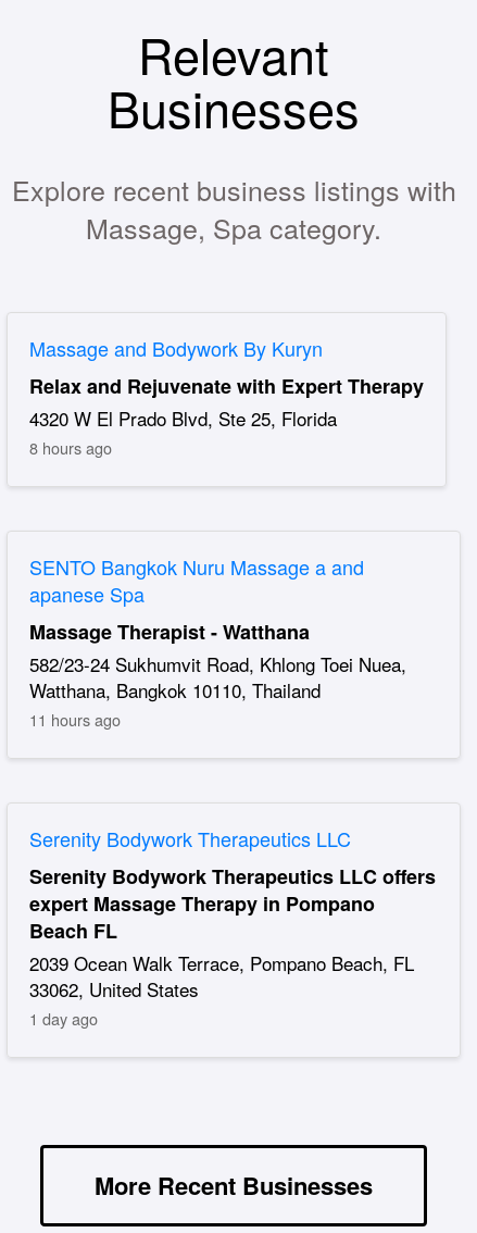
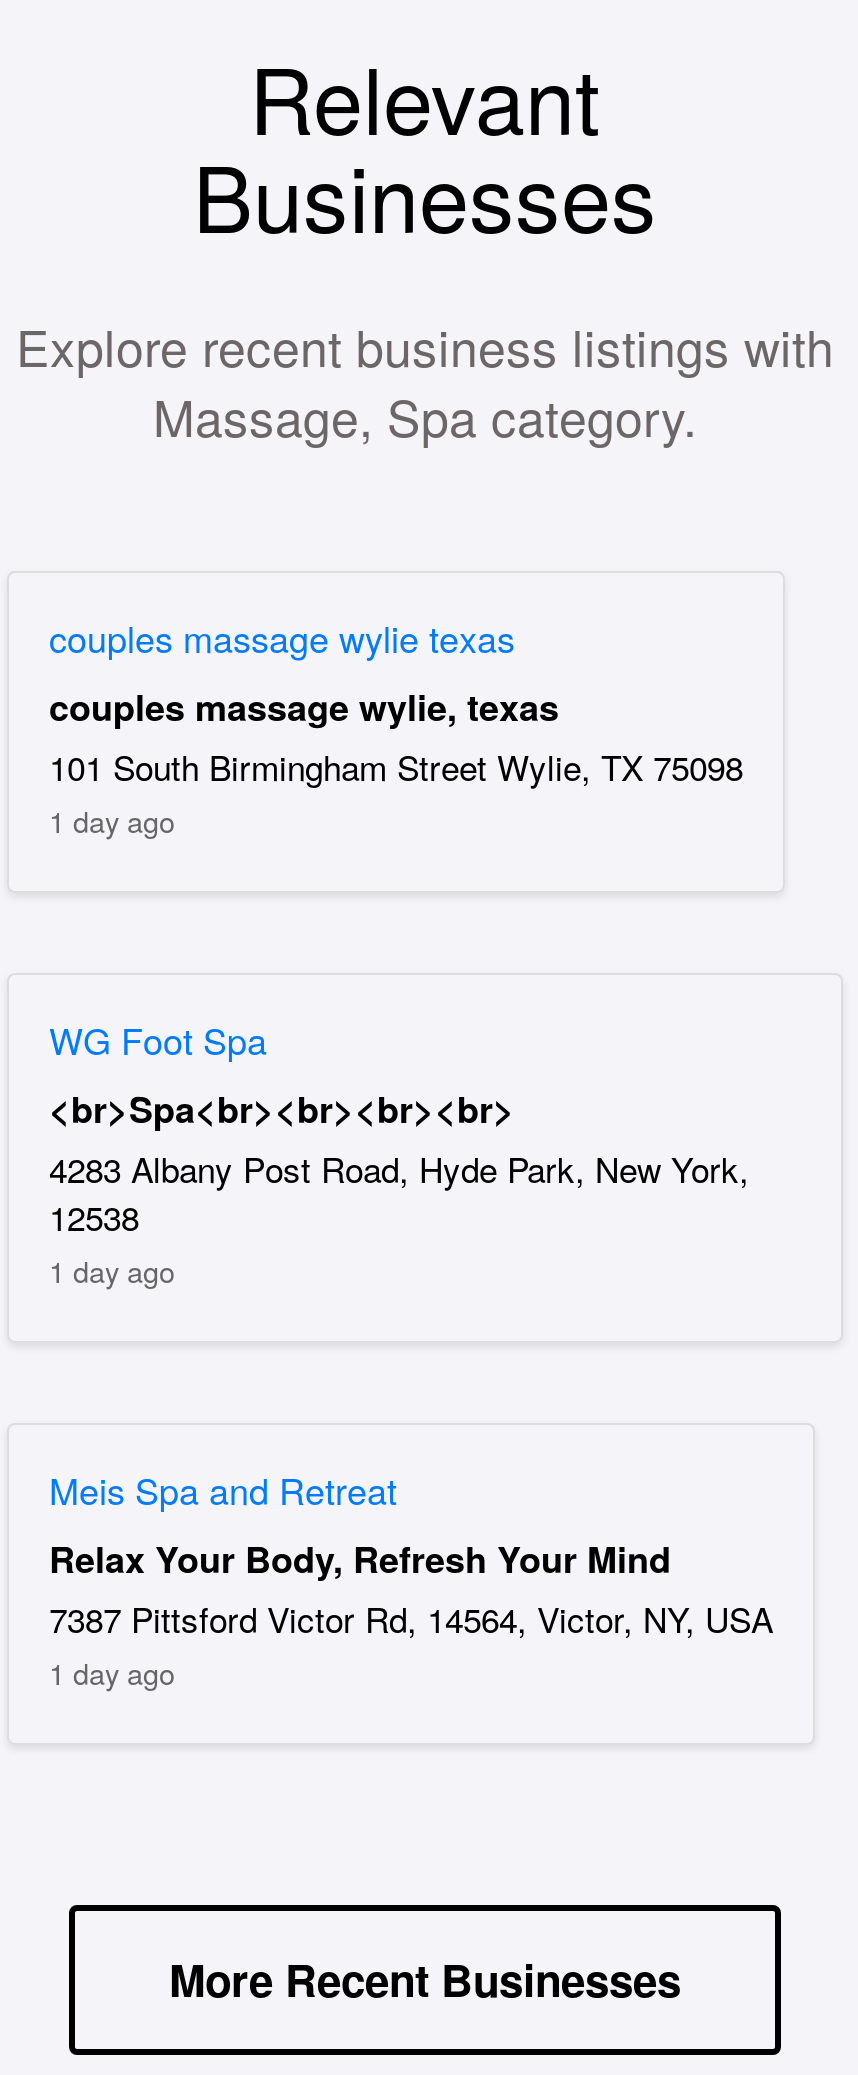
- Massage and Bodywork By Kuryn
- Relax and Rejuvenate with Expert Therapy
- 4320 W El Prado Blvd, Ste 25, Florida
- 8 hours ago
+ couples massage wylie texas
+ couples massage wylie, texas
+ 101 South Birmingham Street Wylie, TX 75098
+ 1 day ago

- SENTO Bangkok Nuru Massage a and
- apanese Spa
- Massage Therapist - Watthana
- 582/23-24 Sukhumvit Road, Khlong Toei Nuea,
- Watthana, Bangkok 10110, Thailand
- 11 hours ago
+ WG Foot Spa
+ <br>Spa<br><br><br><br>
+ 4283 Albany Post Road, Hyde Park, New York,
+ 12538
+ 1 day ago

- Serenity Bodywork Therapeutics LLC
- Serenity Bodywork Therapeutics LLC offers
- expert Massage Therapy in Pompano
- Beach FL
- 2039 Ocean Walk Terrace, Pompano Beach, FL
- 33062, United States
+ Meis Spa and Retreat
+ Relax Your Body, Refresh Your Mind
+ 7387 Pittsford Victor Rd, 14564, Victor, NY, USA
